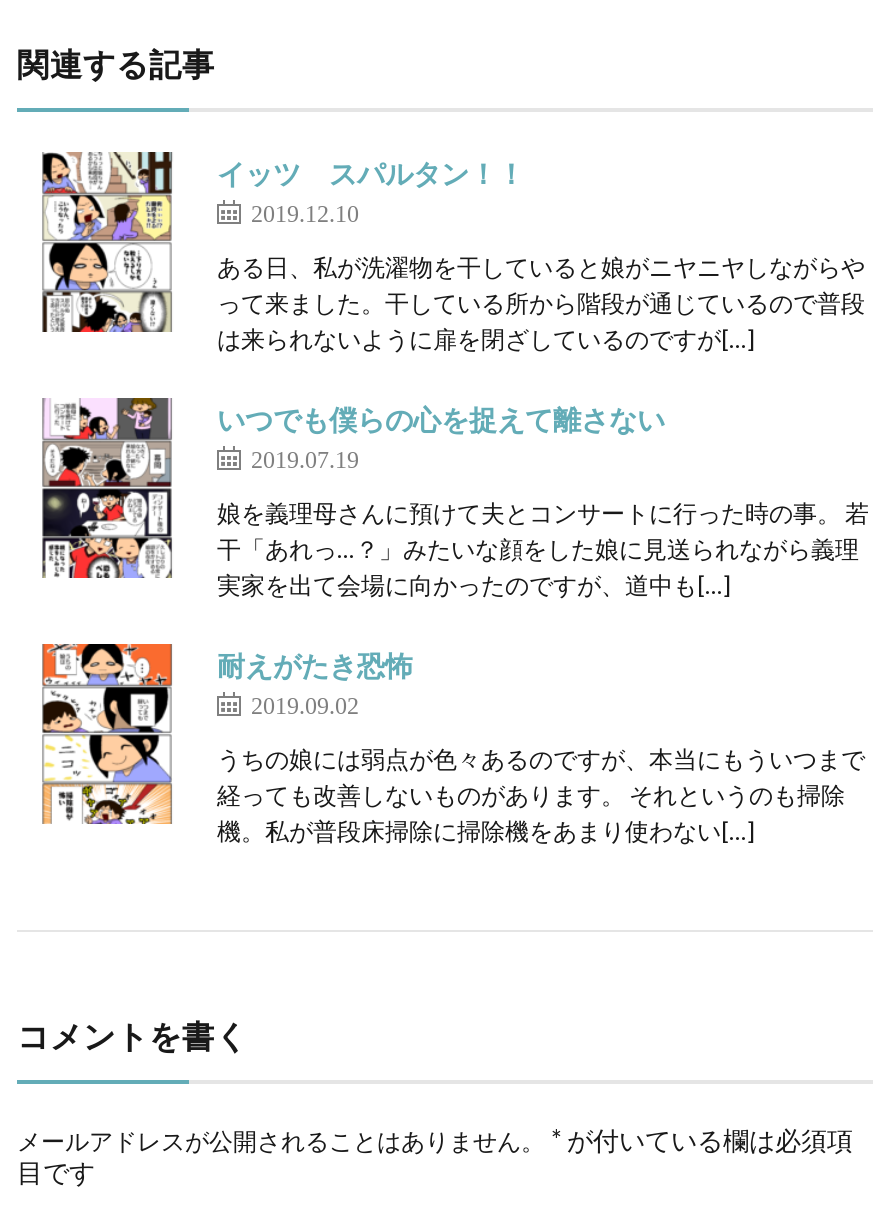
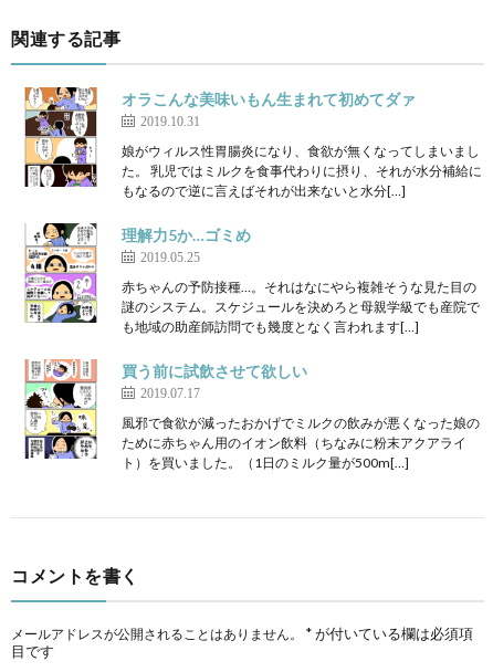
- [image]
- イッツ スパルタン！！
- 2019.12.10
+ [image]
+ オラこんな美味いもん生まれて初めてダァ
+ 2019.10.31

- ある日、私が洗濯物を干していると娘がニヤニヤしながらや
- って来ました。干している所から階段が通じているので普段
- は来られないように扉を閉ざしているのですが[…]
+ 娘がウィルス性胃腸炎になり、食欲が無くなってしまいまし
+ た。 乳児ではミルクを食事代わりに摂り、それが水分補給に
+ もなるので逆に言えばそれが出来ないと水分[…]

- [image]
- いつでも僕らの心を捉えて離さない
- 2019.07.19
+ [image]
+ 理解力5か…ゴミめ
+ 2019.05.25

- 娘を義理母さんに預けて夫とコンサートに行った時の事。 若
- 干「あれっ…？」みたいな顔をした娘に見送られながら義理
- 実家を出て会場に向かったのですが、道中も[…]
+ 赤ちゃんの予防接種…。それはなにやら複雑そうな見た目の
+ 謎のシステム。スケジュールを決めろと母親学級でも産院で
+ も地域の助産師訪問でも幾度となく言われます[…]

- [image]
- 耐えがたき恐怖
- 2019.09.02
+ [image]
+ 買う前に試飲させて欲しい
+ 2019.07.17

- うちの娘には弱点が色々あるのですが、本当にもういつまで
- 経っても改善しないものがあります。 それというのも掃除
- 機。私が普段床掃除に掃除機をあまり使わない[…]
+ 風邪で食欲が減ったおかげでミルクの飲みが悪くなった娘の
+ ために赤ちゃん用のイオン飲料（ちなみに粉末アクアライ
+ ト）を買いました。（1日のミルク量が500m[…]
